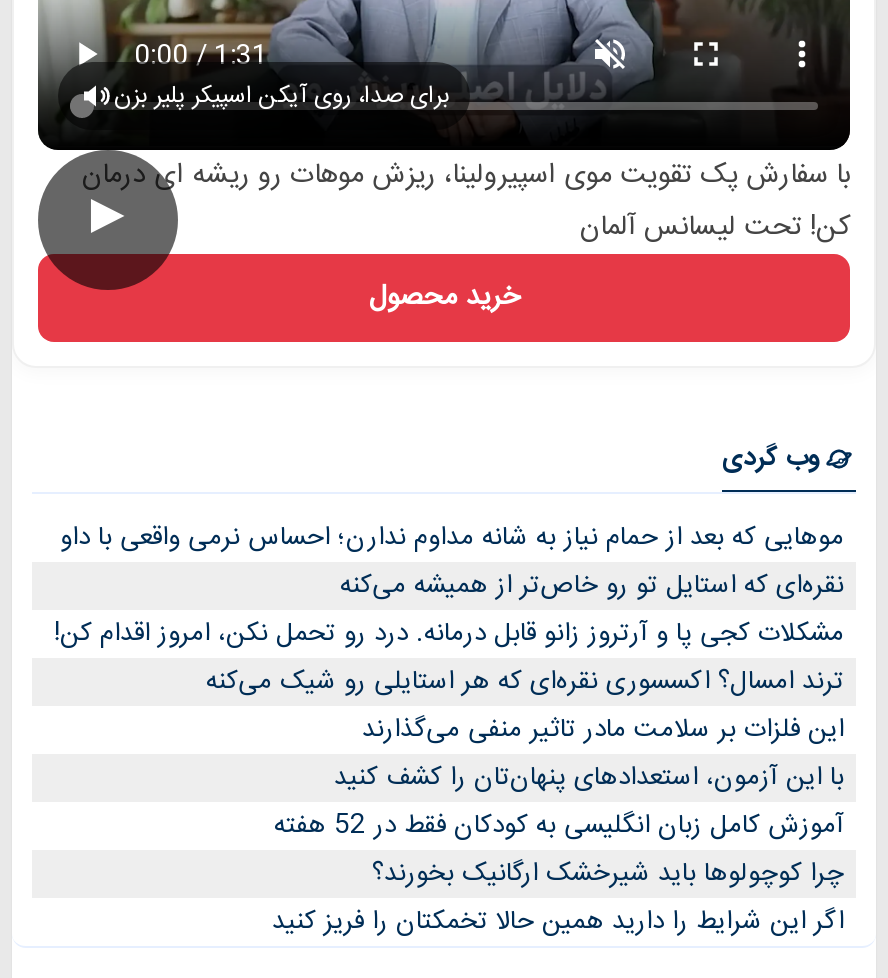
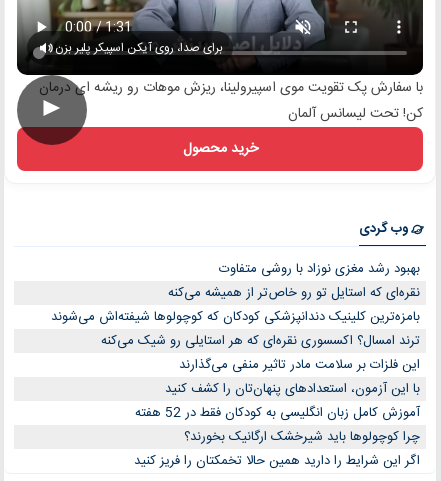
- موهایی که بعد از حمام نیاز به شانه مداوم ندارن؛ احساس نرمی واقعی با داو
+ بهبود رشد مغزی نوزاد با روشی متفاوت

- مشکلات کجی پا و آرتروز زانو قابل درمانه. درد رو تحمل نکن، امروز اقدام کن!
+ بامزه‌ترین کلینیک دندانپزشکی کودکان که کوچولوها شیفته‌اش می‌شوند
